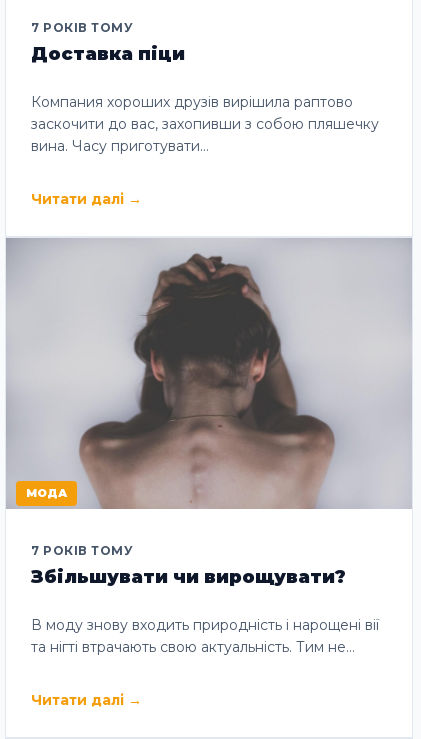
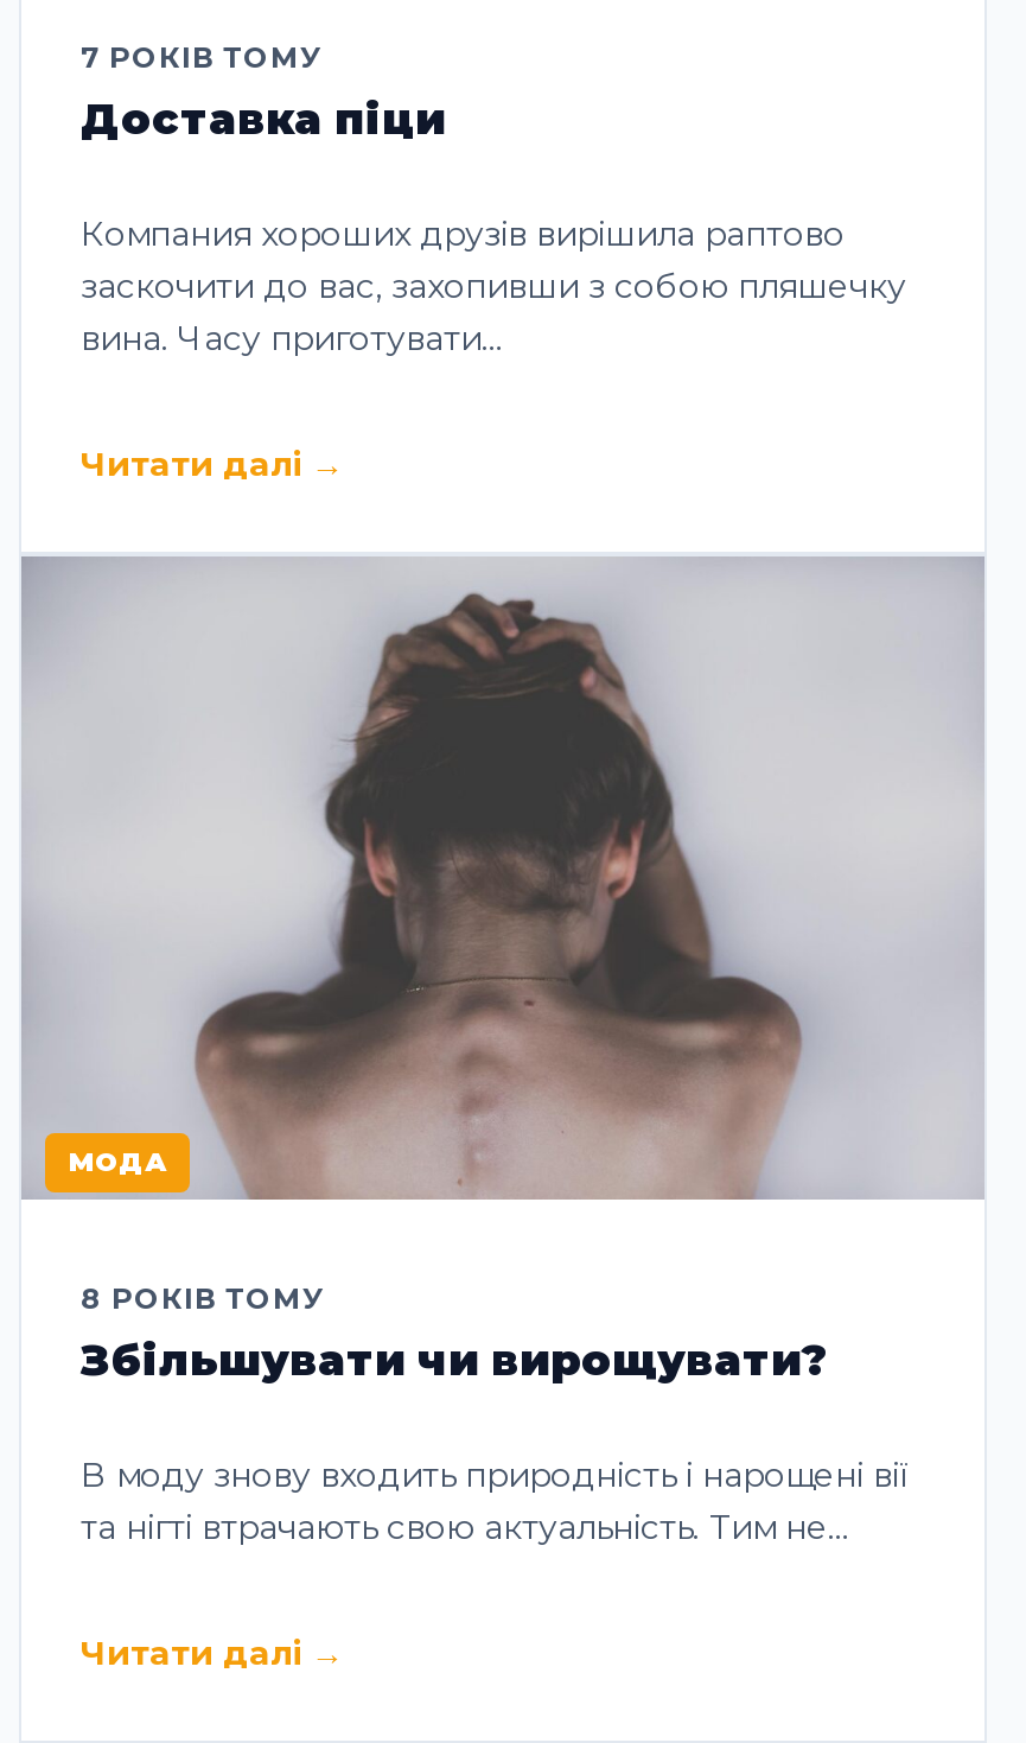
- 7 РОКІВ ТОМУ
+ 8 РОКІВ ТОМУ
